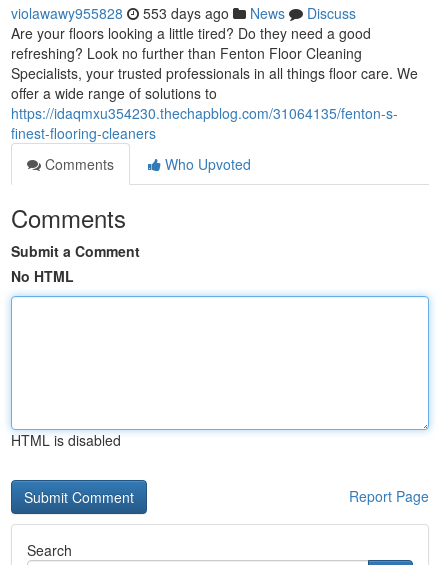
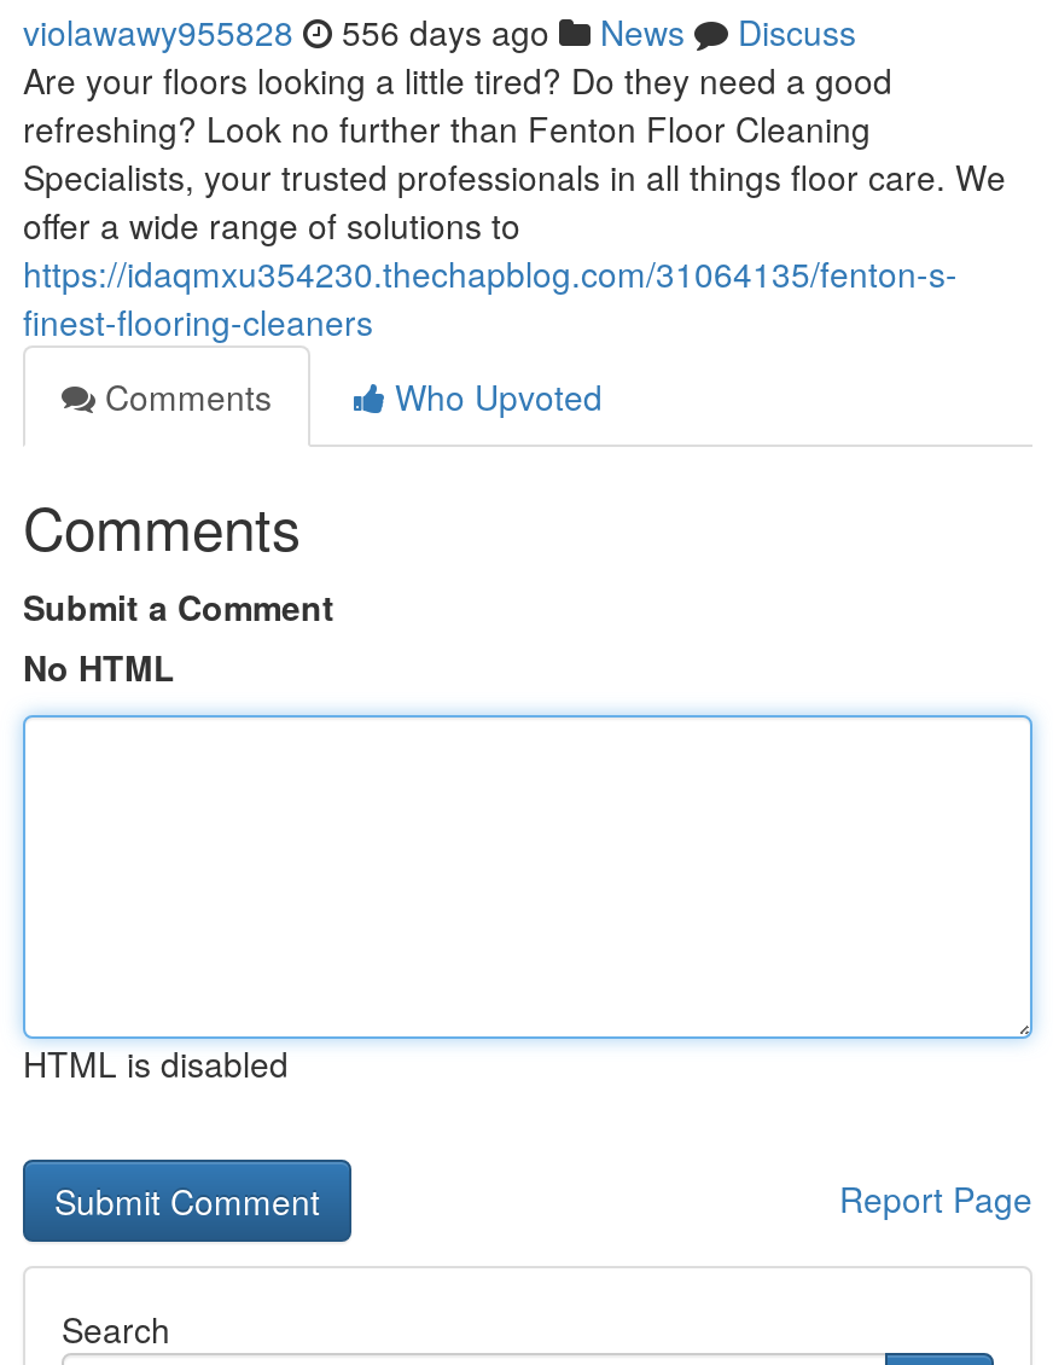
- violawawy955828 553 days ago News Discuss
+ violawawy955828 556 days ago News Discuss
